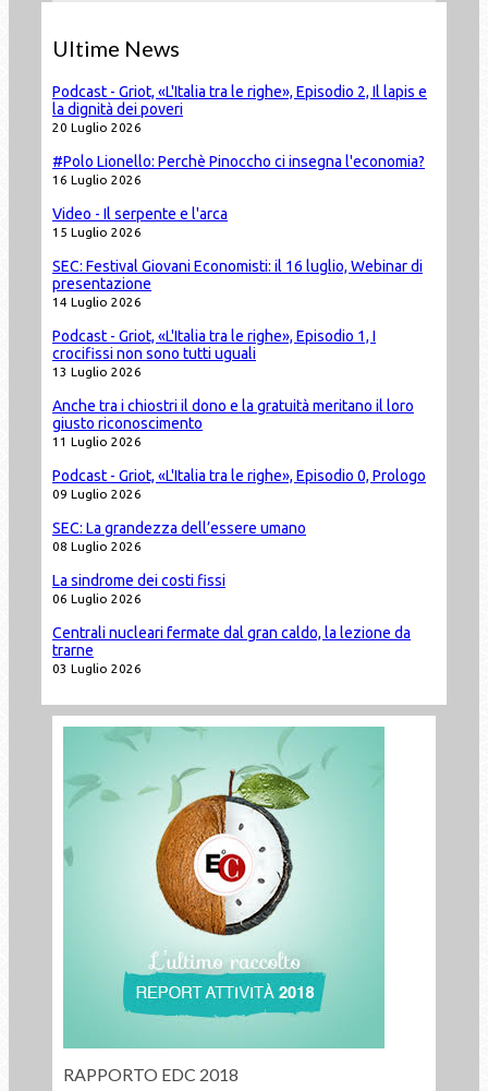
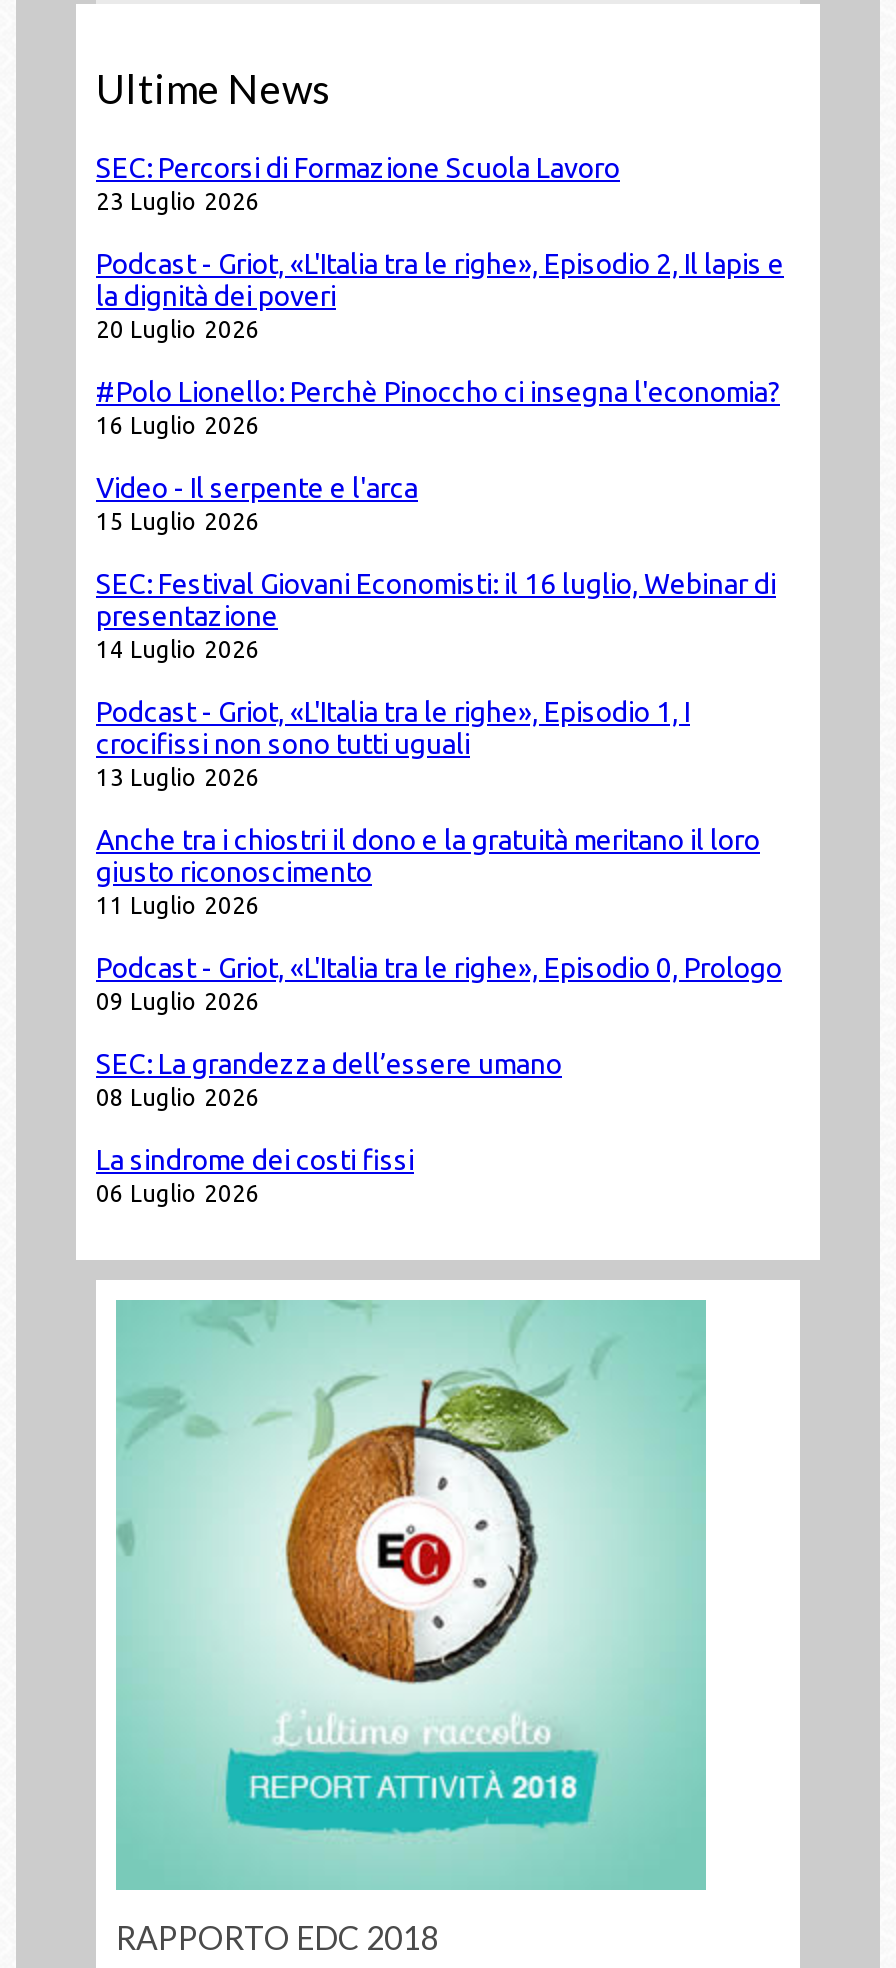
+ SEC: Percorsi di Formazione Scuola Lavoro
+ 23 Luglio 2026

moved down: Podcast - Griot, «L'Italia tra le righe», Episodio 2, Il lapis e | la dignità dei poveri | 20 Luglio 2026 | ... | La sindrome dei costi fissi | 06 Luglio 2026

- Centrali nucleari fermate dal gran caldo, la lezione da
- trarne
- 03 Luglio 2026
